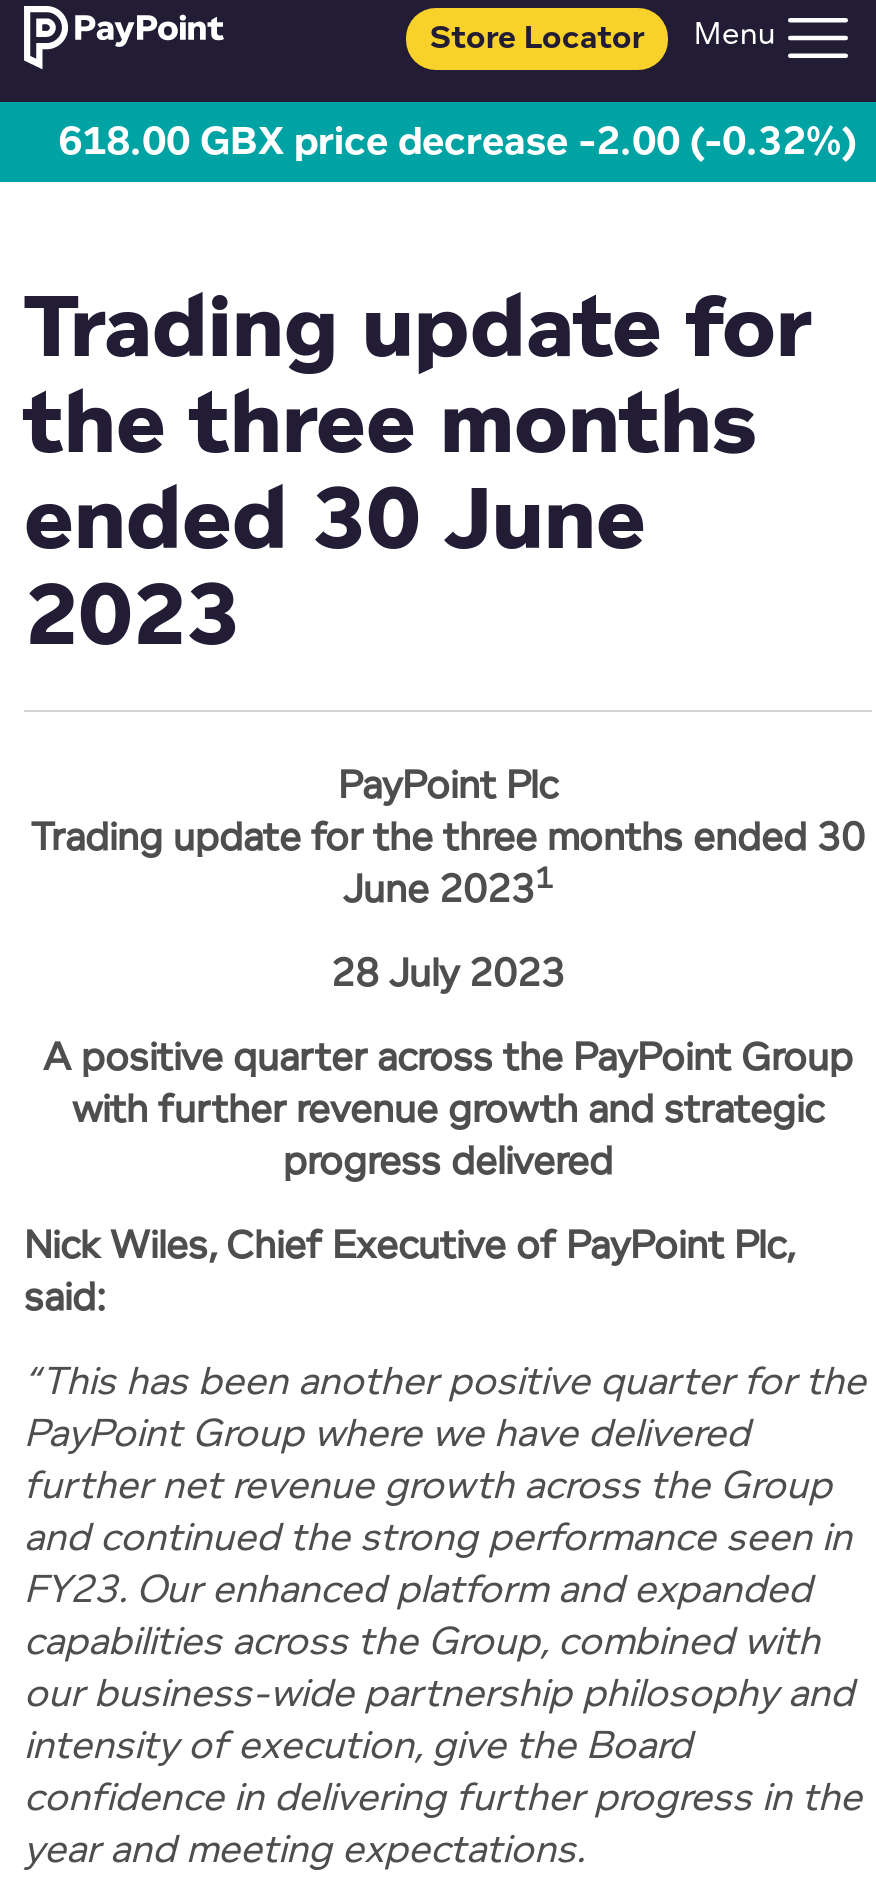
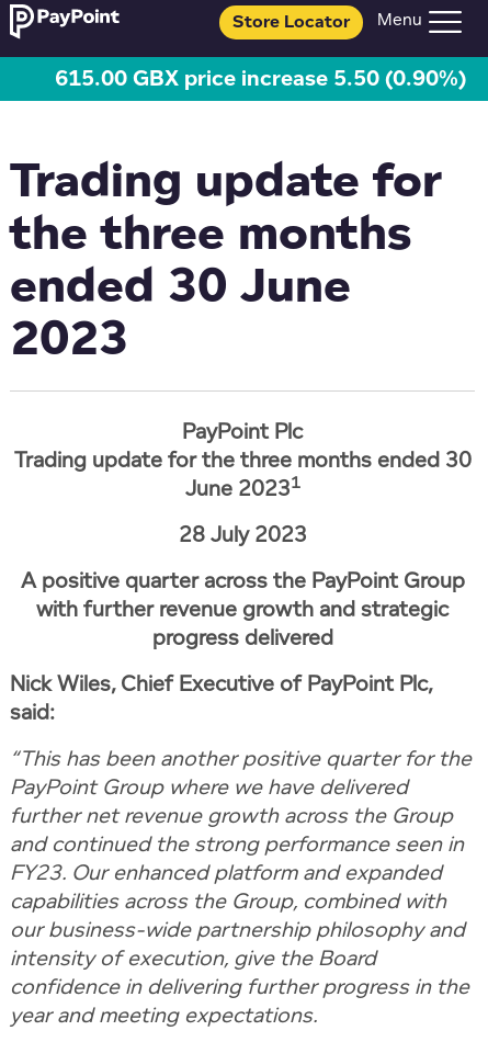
- 618.00 GBX price decrease -2.00 (-0.32%)
+ 615.00 GBX price increase 5.50 (0.90%)
